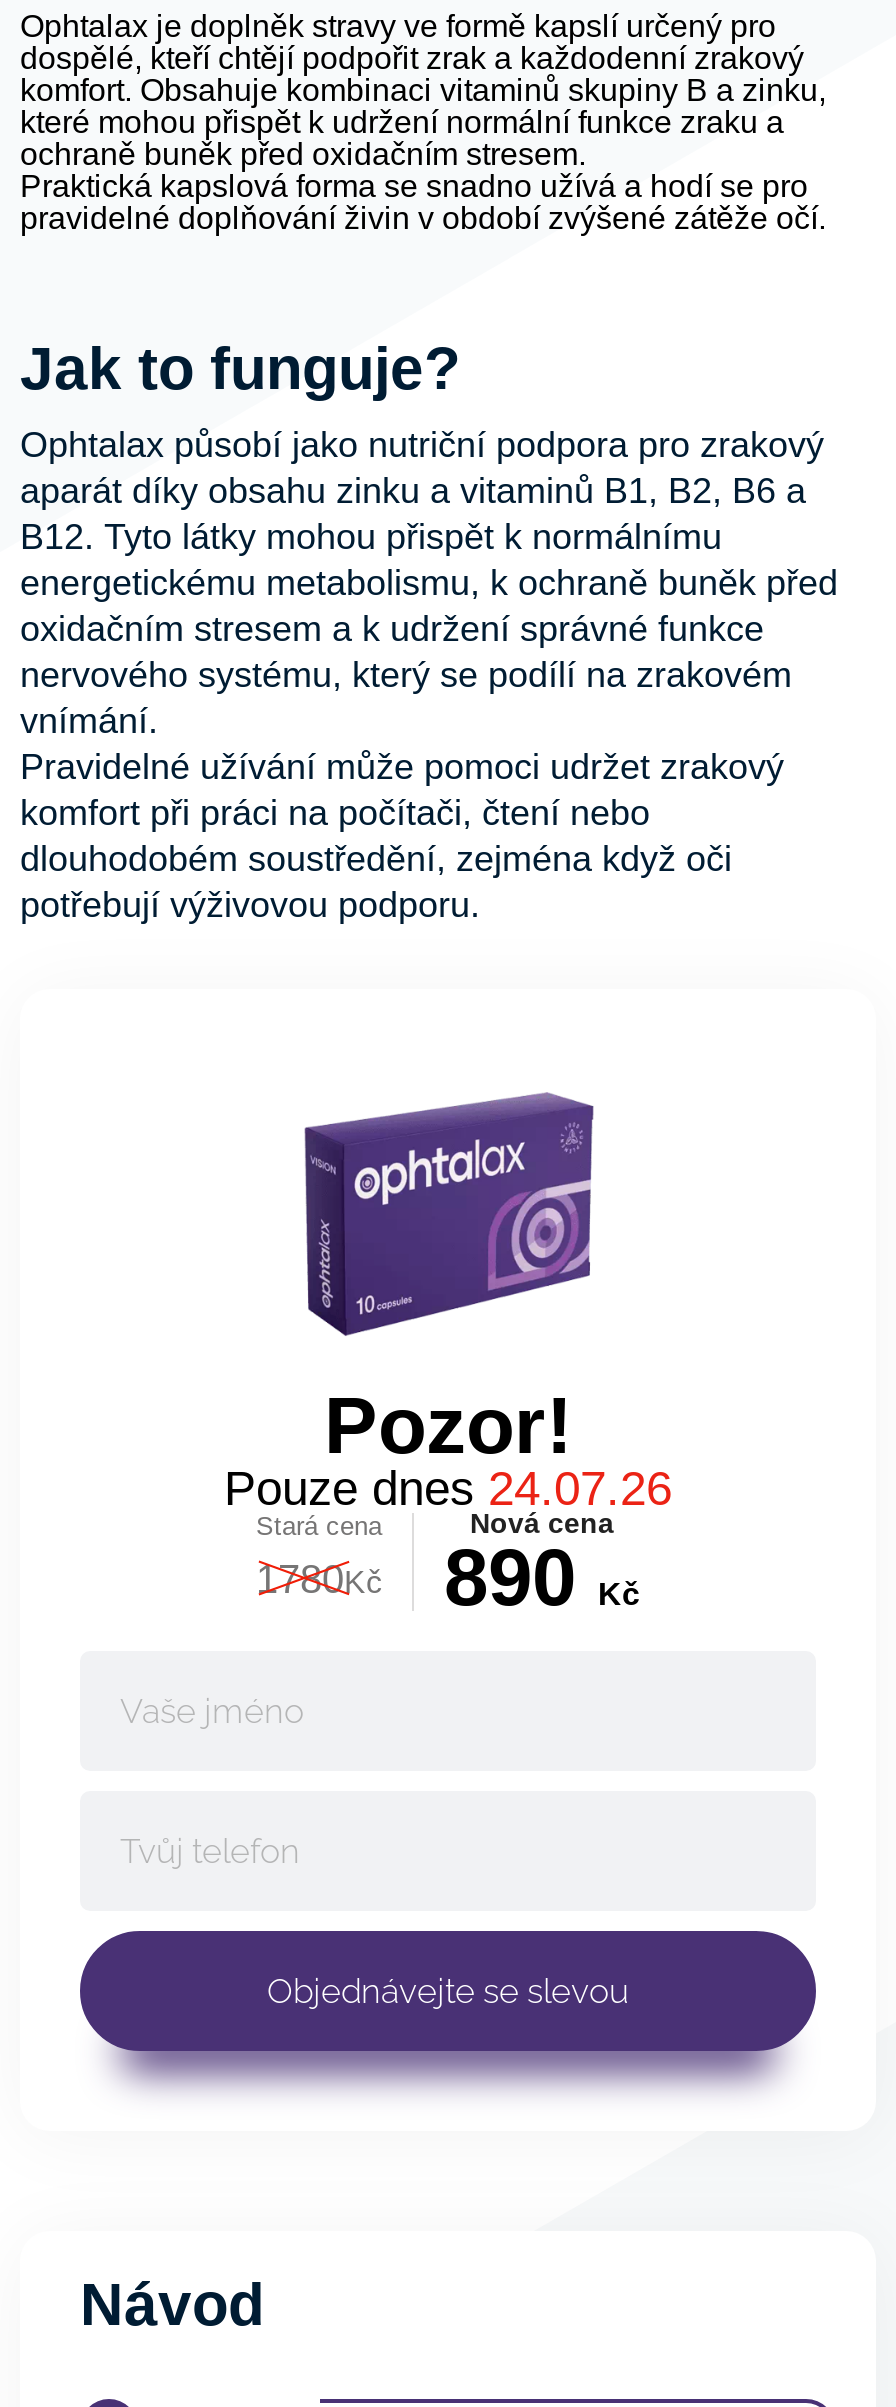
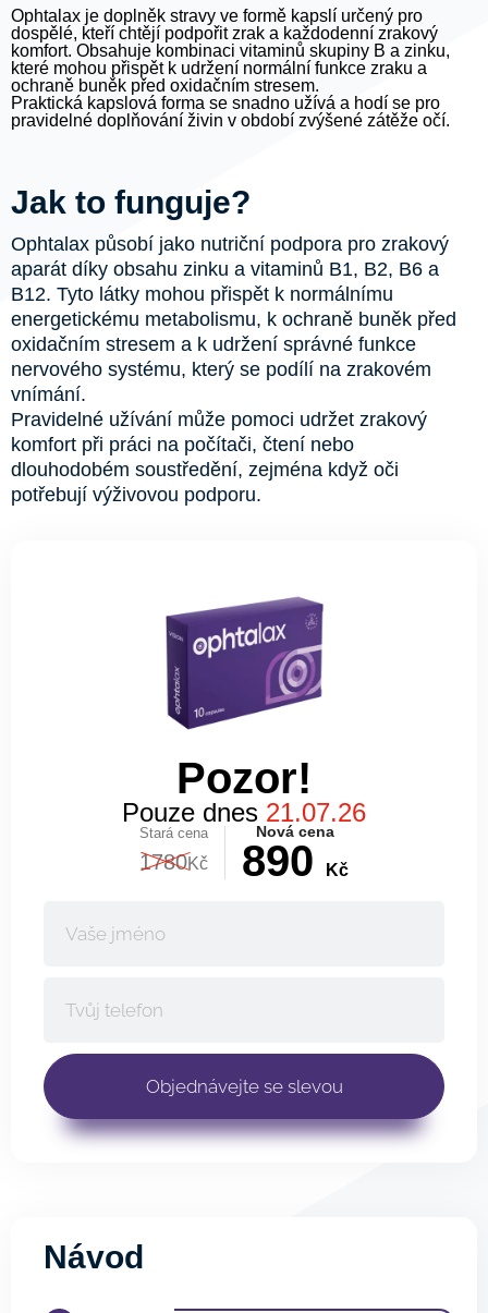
- Pouze dnes 24.07.26
+ Pouze dnes 21.07.26
